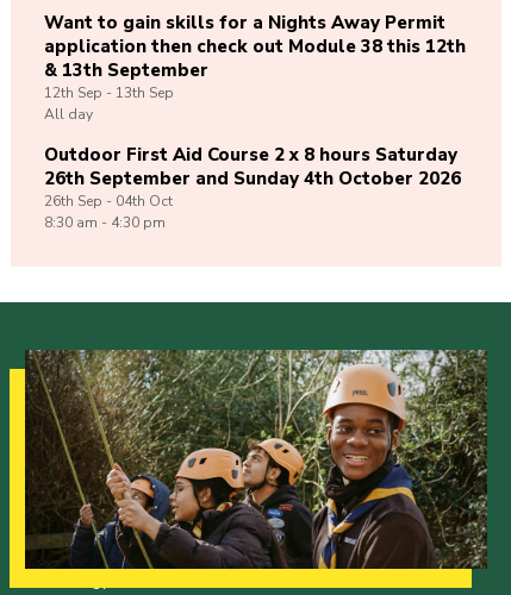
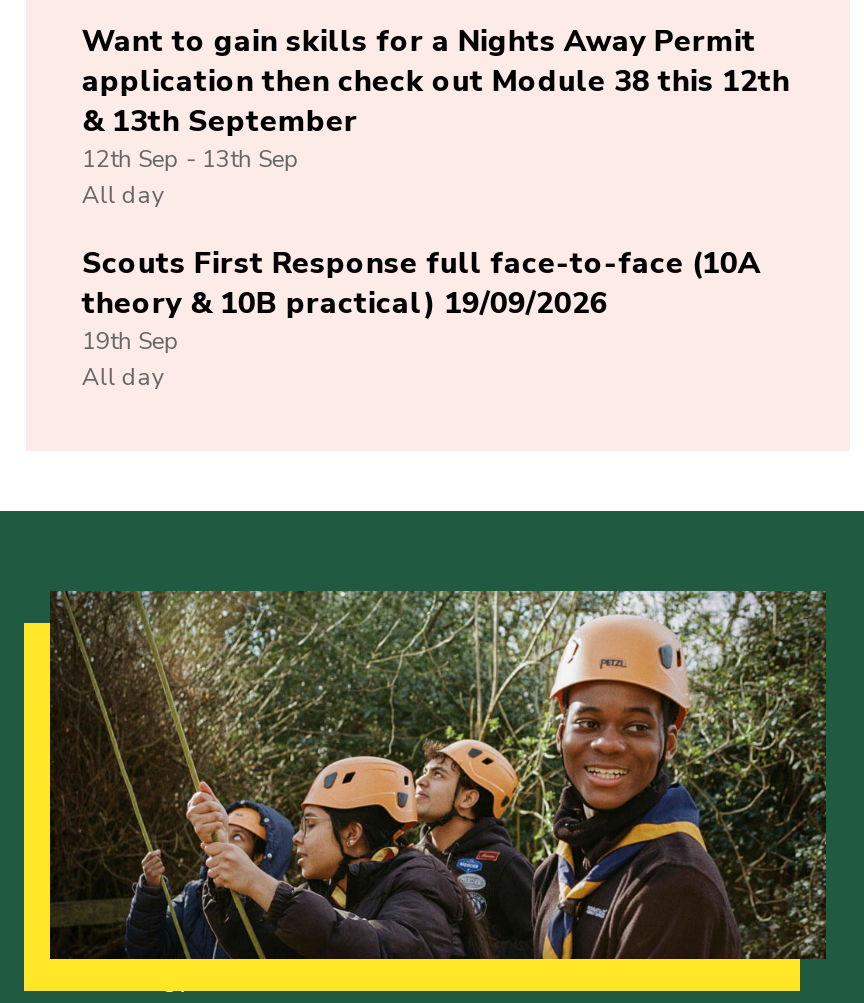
- Outdoor First Aid Course 2 x 8 hours Saturday
- 26th September and Sunday 4th October 2026
- 26th Sep - 04th Oct
- 8:30 am - 4:30 pm
+ Scouts First Response full face-to-face (10A
+ theory & 10B practical) 19/09/2026
+ 19th Sep
+ All day
